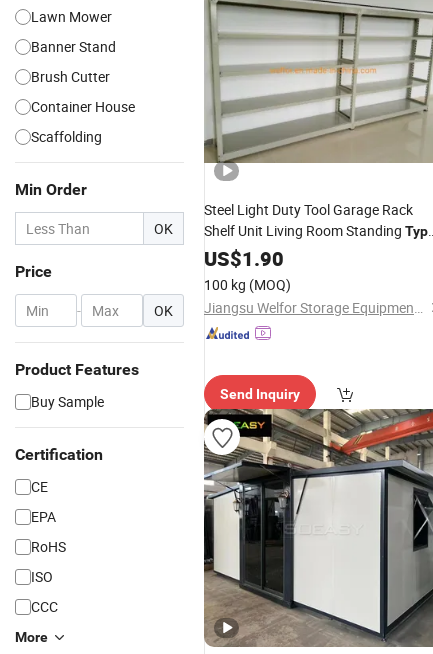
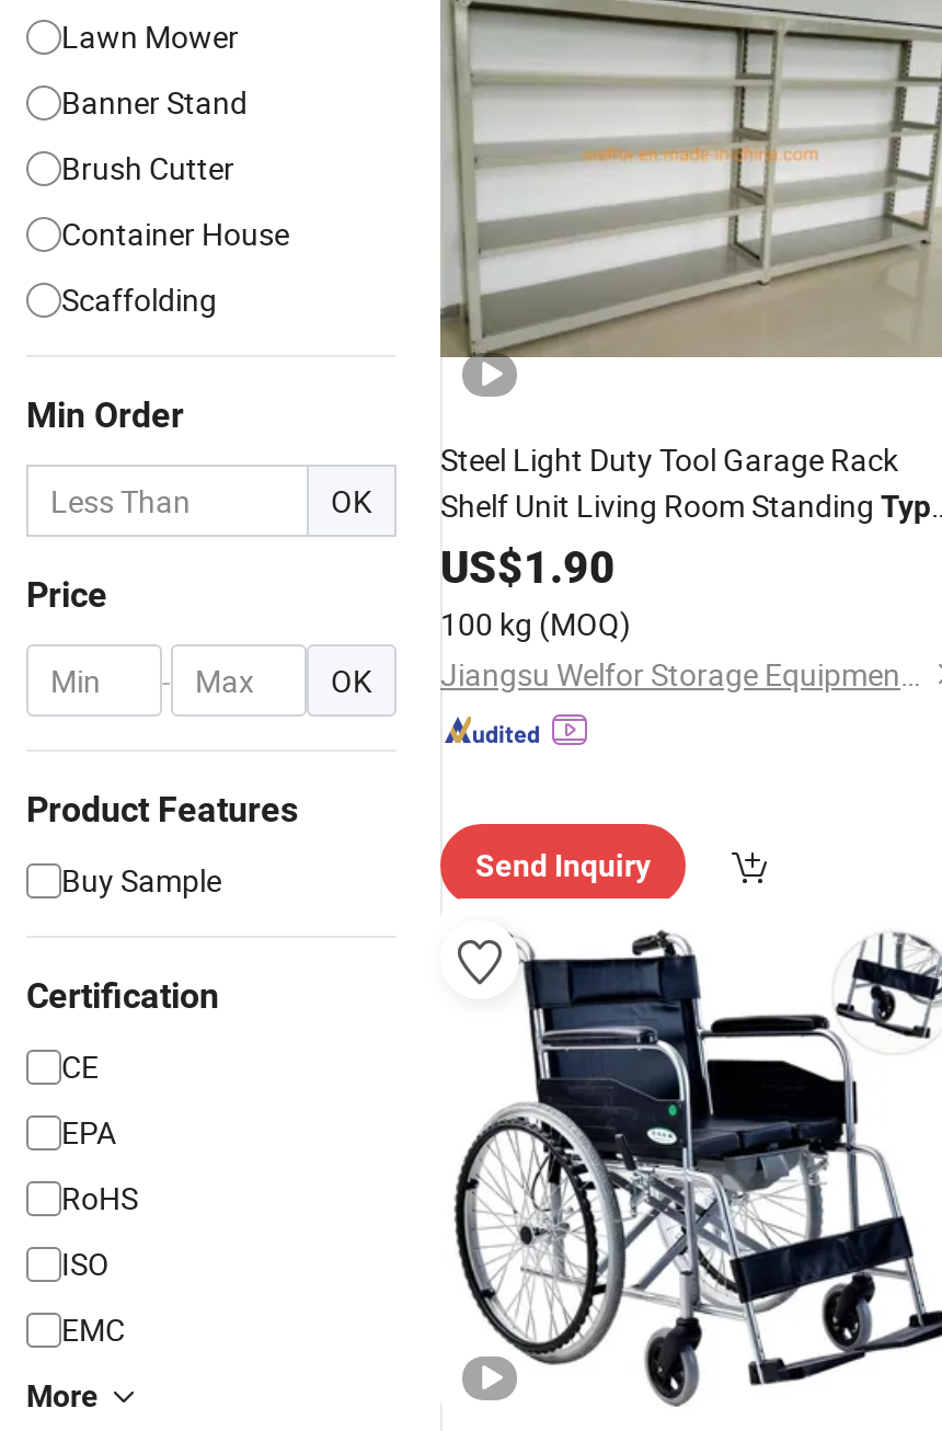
- [image]
+ [image]

- CCC
+ EMC
